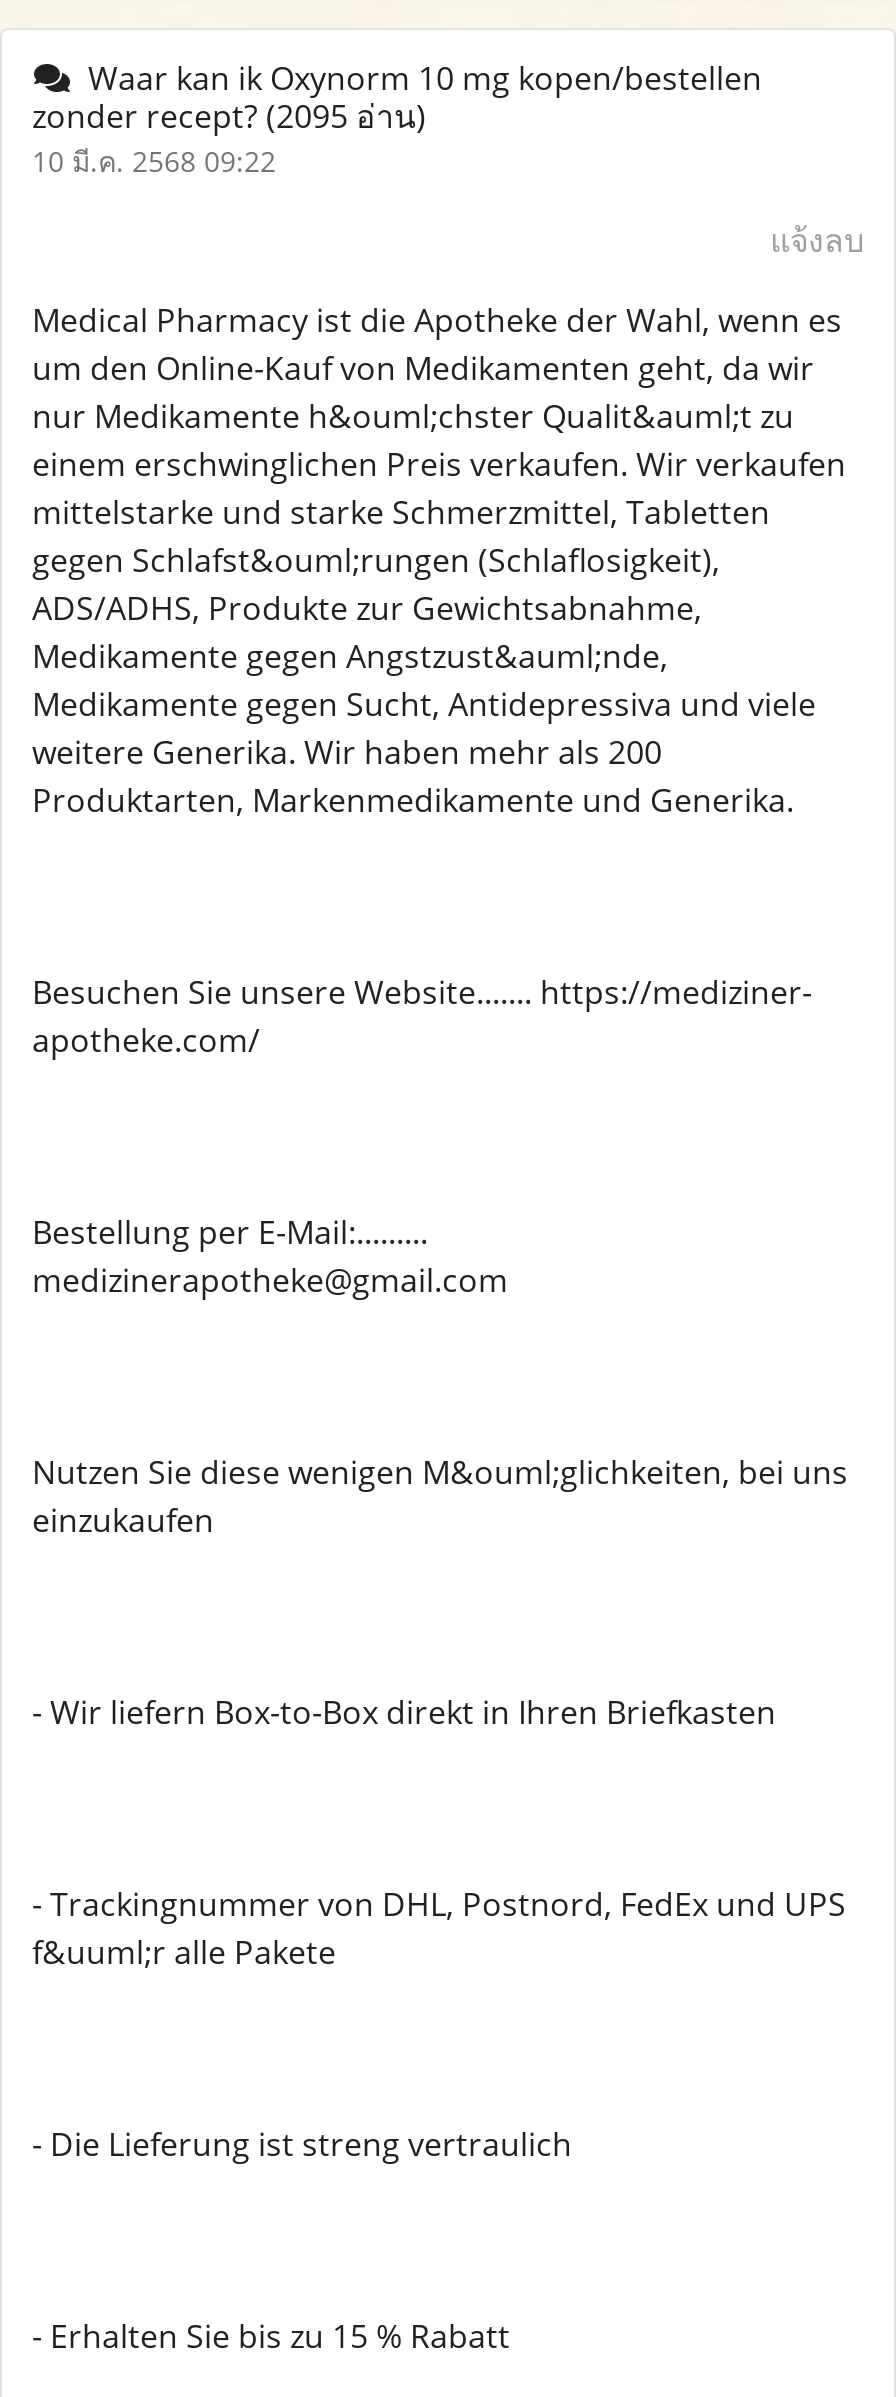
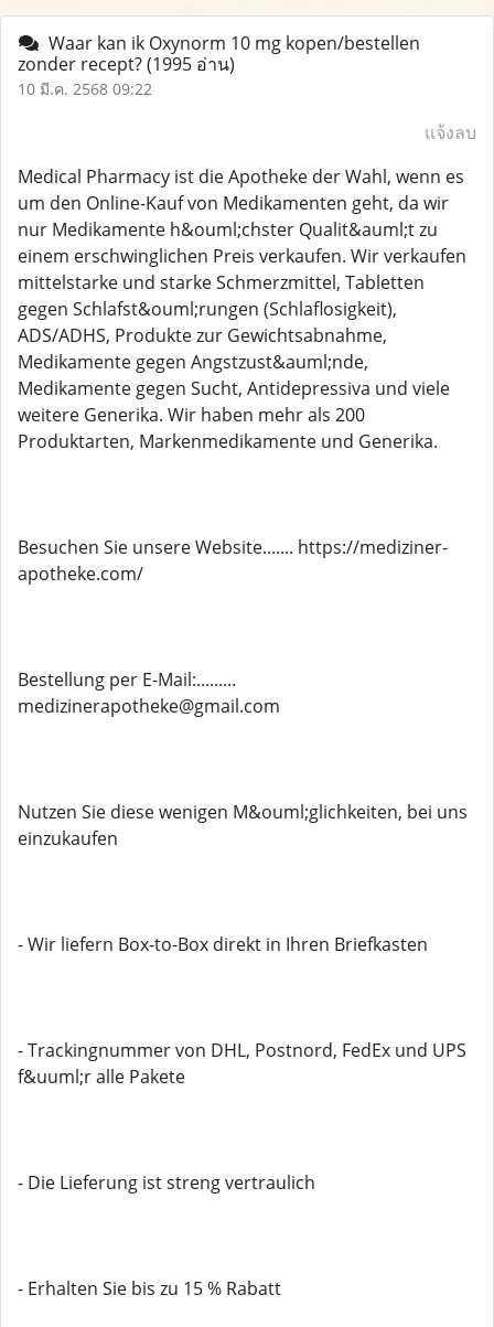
- zonder recept? (2095 อ่าน)
+ zonder recept? (1995 อ่าน)
